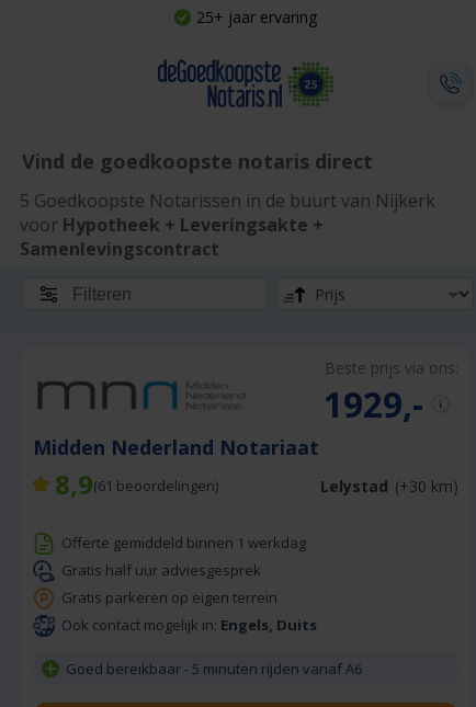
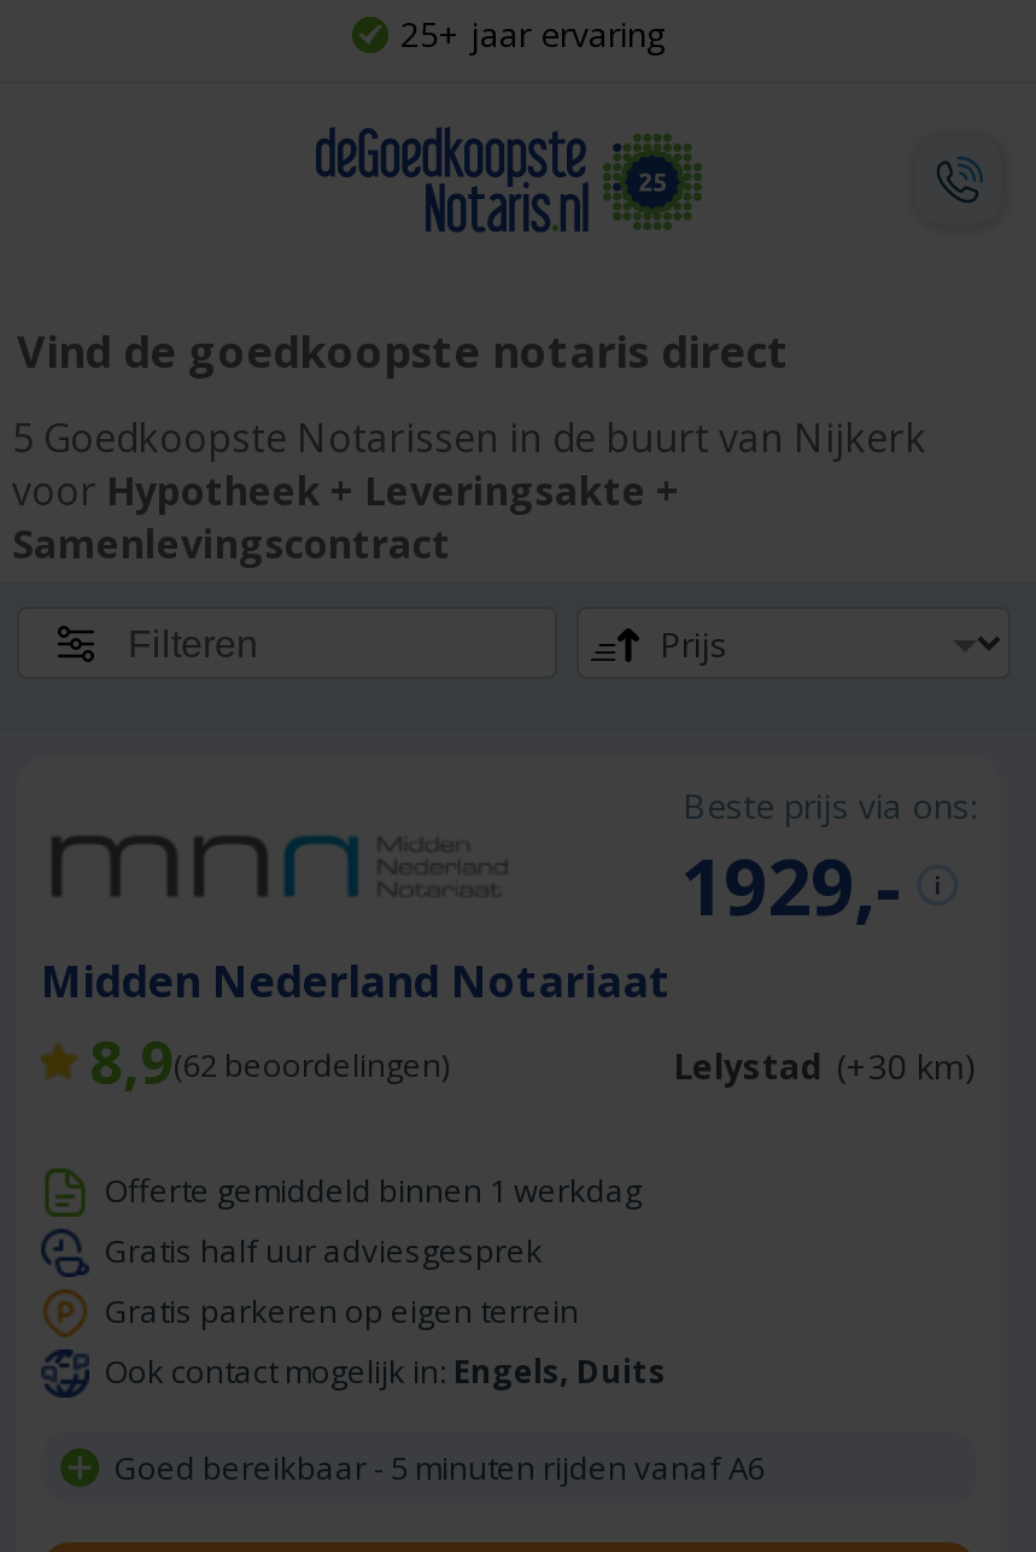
- 8,9(61beoordelingen)
+ 8,9(62beoordelingen)
